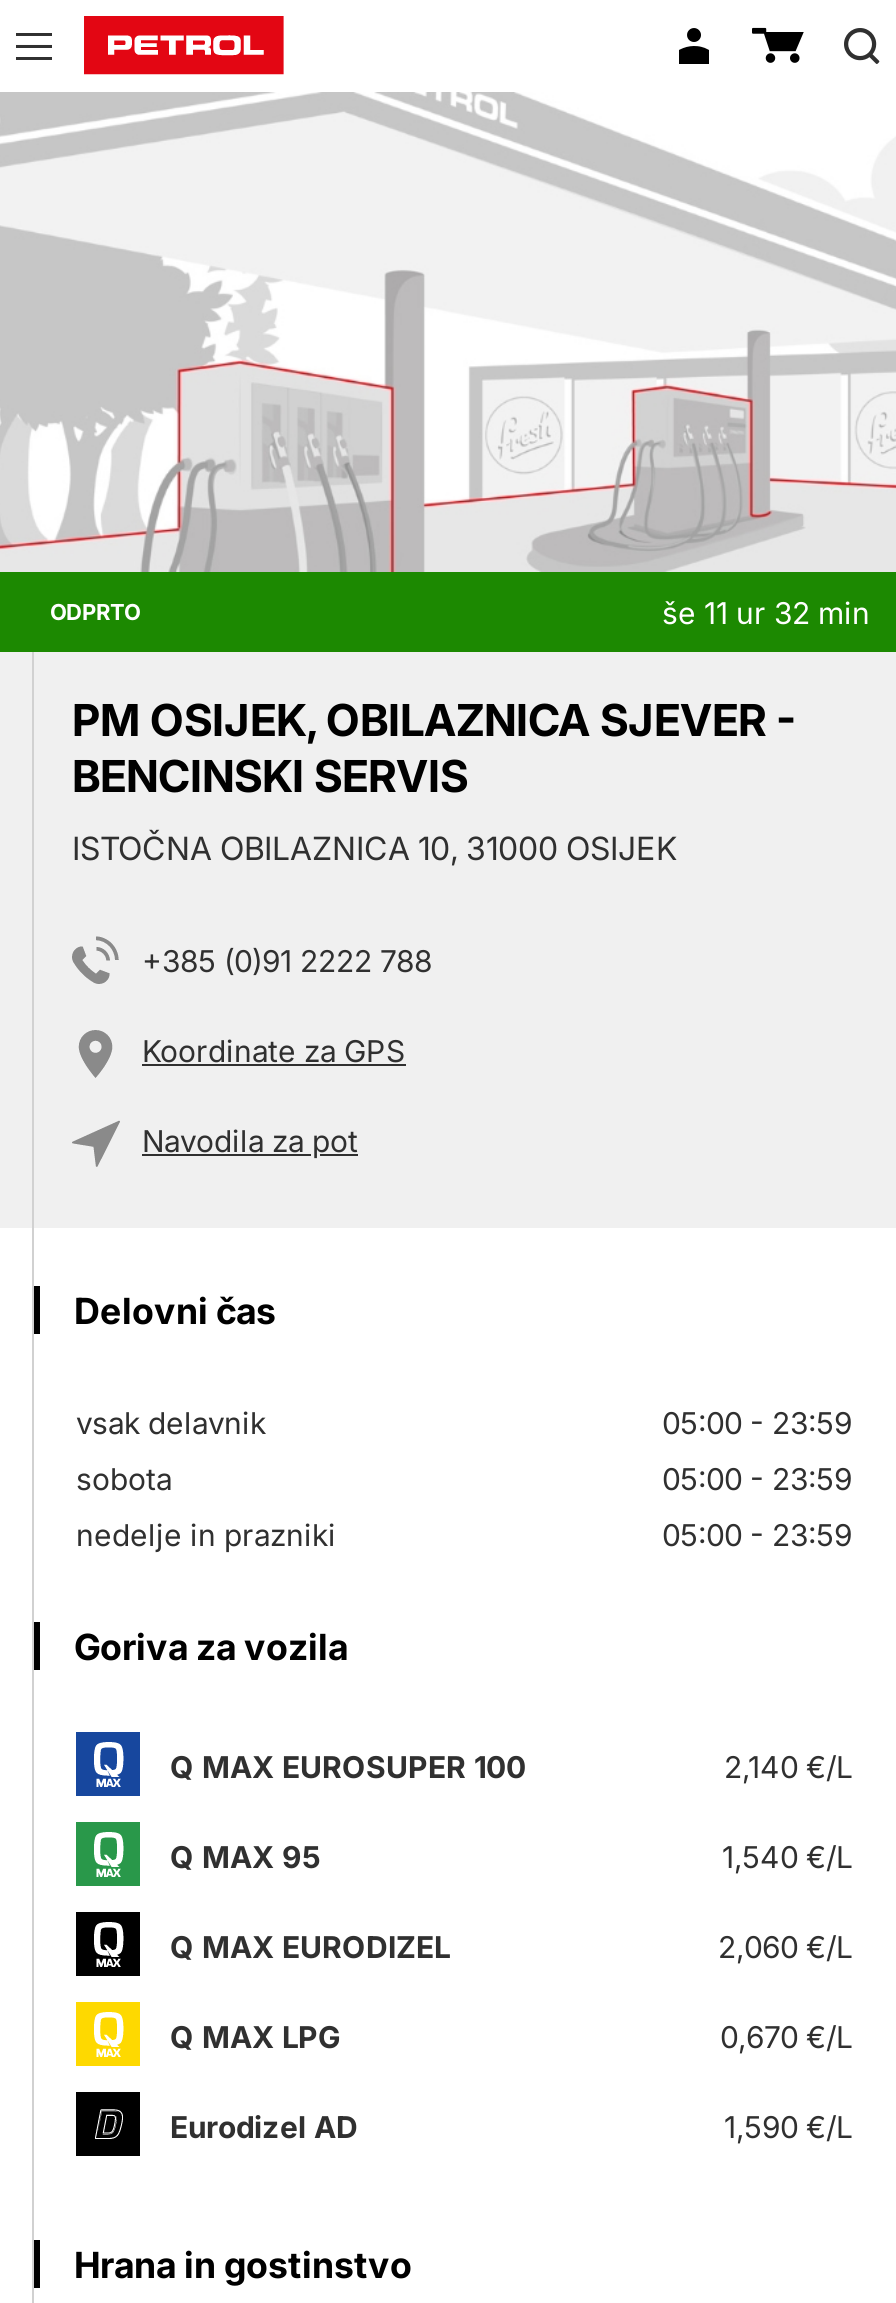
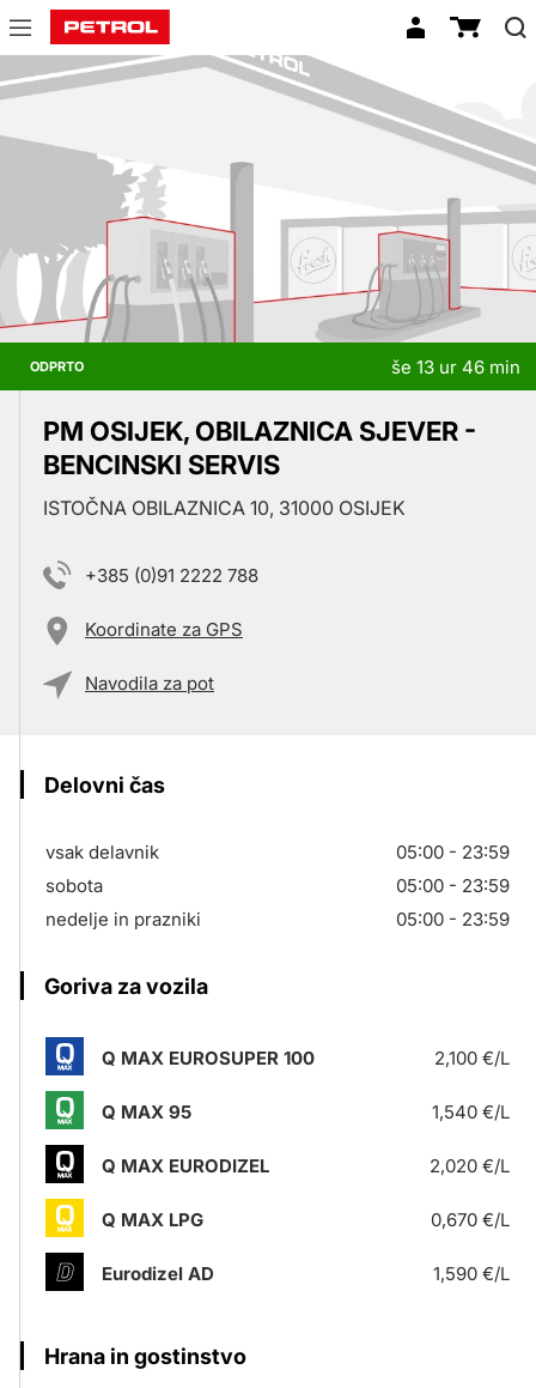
- še 11 ur 32 min
+ še 13 ur 46 min

- 2,140 €/L
+ 2,100 €/L

- 2,060 €/L
+ 2,020 €/L
